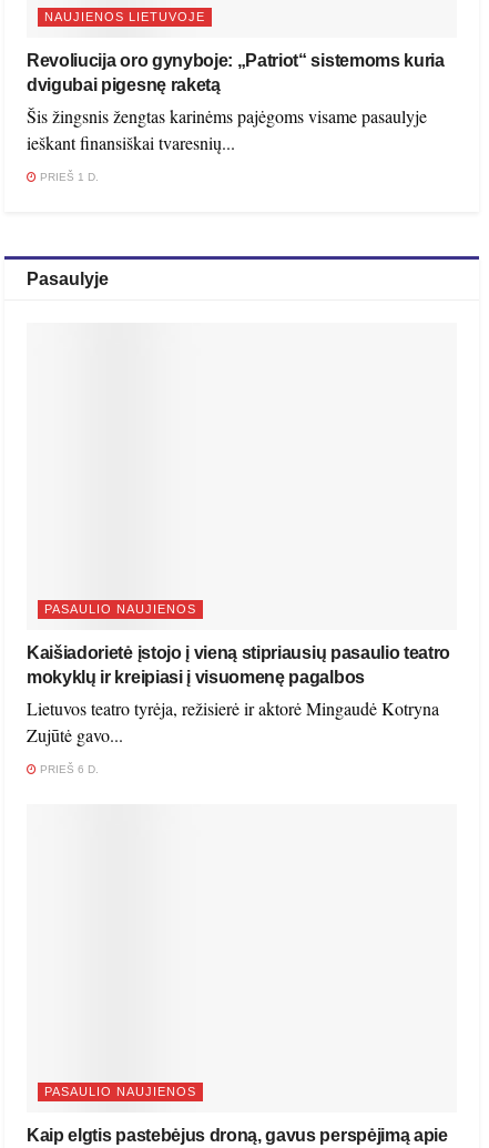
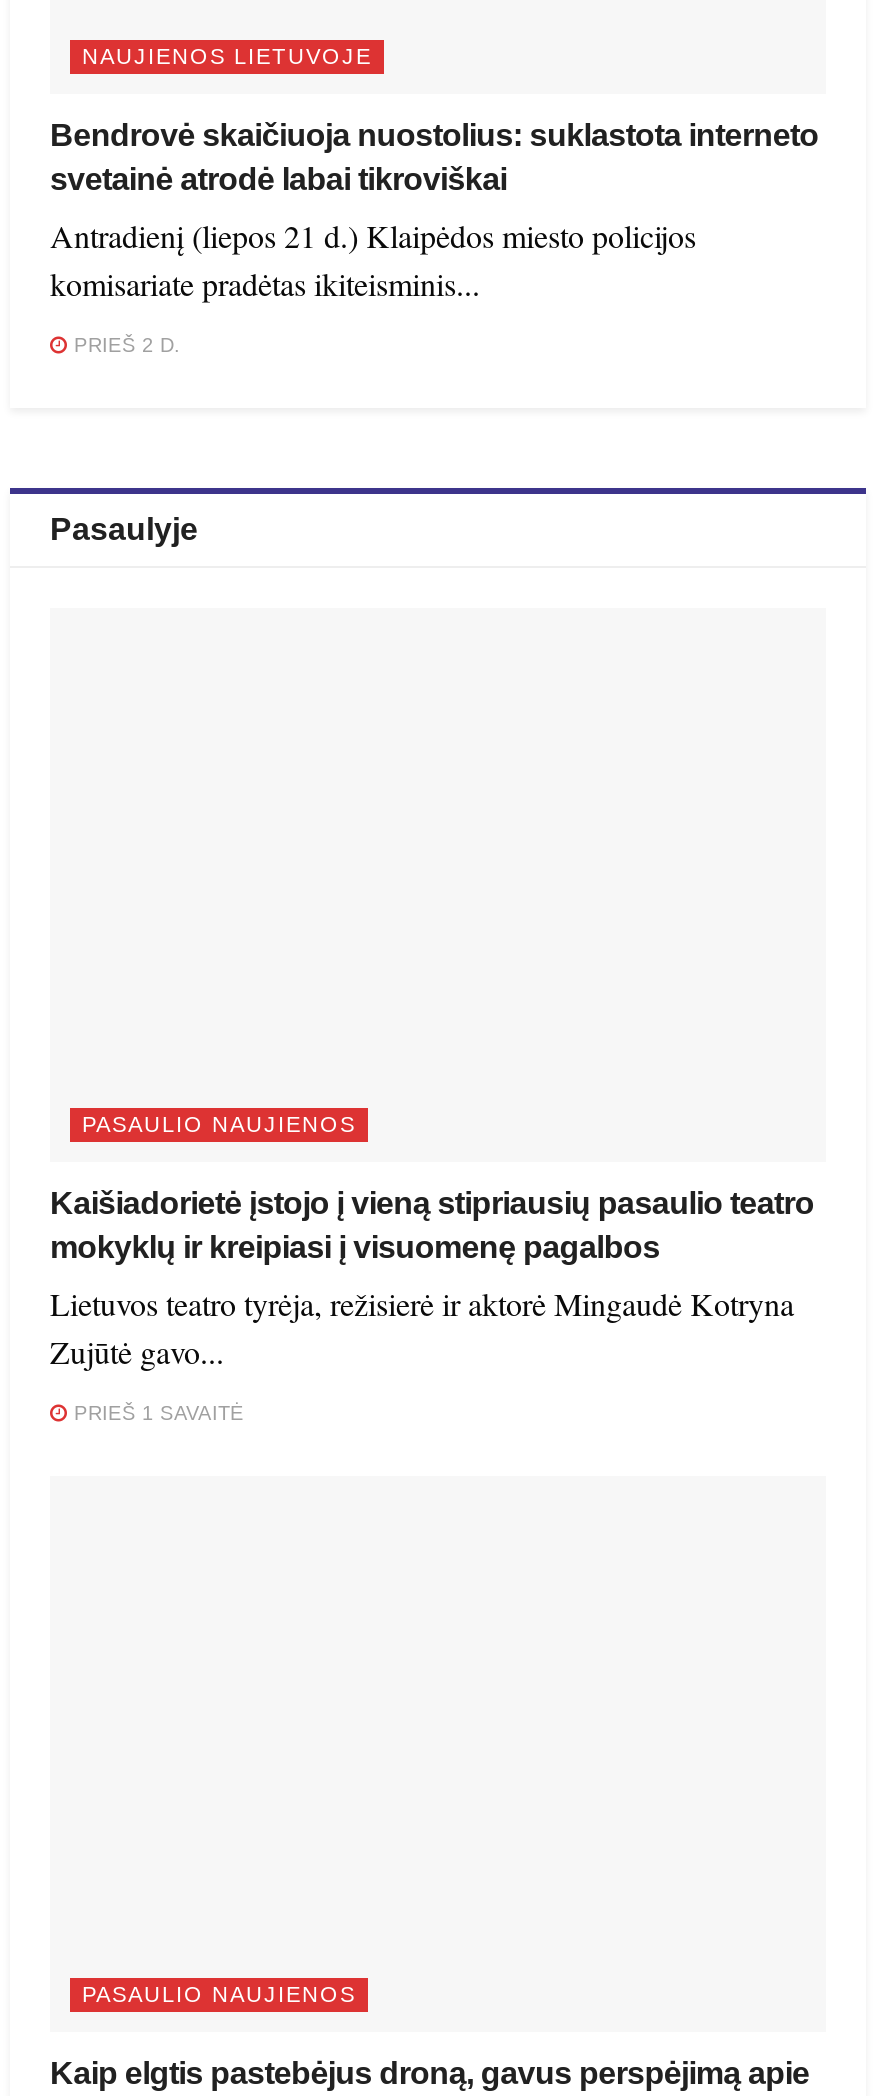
- Revoliucija oro gynyboje: „Patriot“ sistemoms kuria
- dvigubai pigesnę raketą
- Šis žingsnis žengtas karinėms pajėgoms visame pasaulyje
- ieškant finansiškai tvaresnių...
+ Bendrovė skaičiuoja nuostolius: suklastota interneto
+ svetainė atrodė labai tikroviškai
+ Antradienį (liepos 21 d.) Klaipėdos miesto policijos
+ komisariate pradėtas ikiteisminis...

- PRIEŠ 1 D.
+ PRIEŠ 2 D.

- PRIEŠ 6 D.
+ PRIEŠ 1 SAVAITĖ
